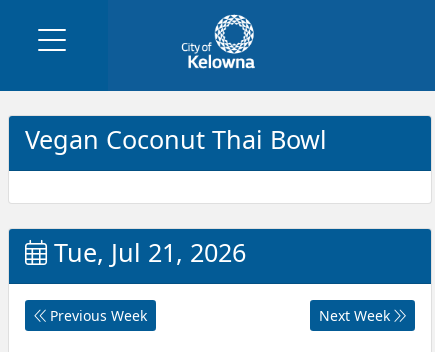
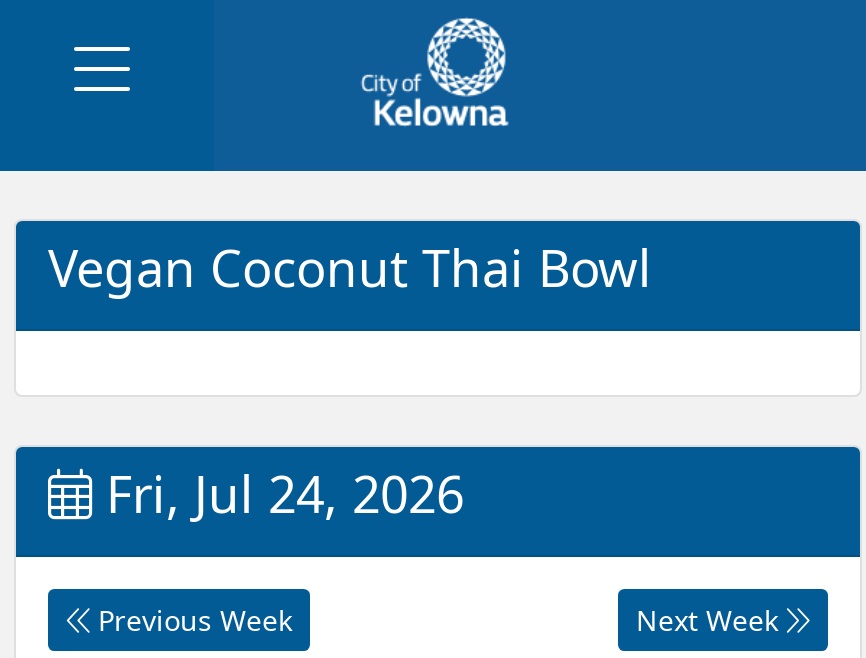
- Tue, Jul 21, 2026
+ Fri, Jul 24, 2026
